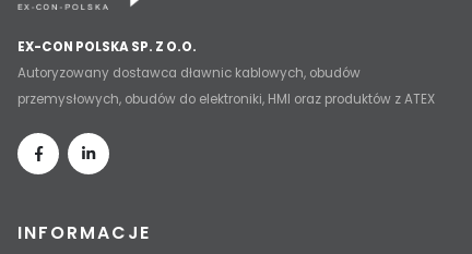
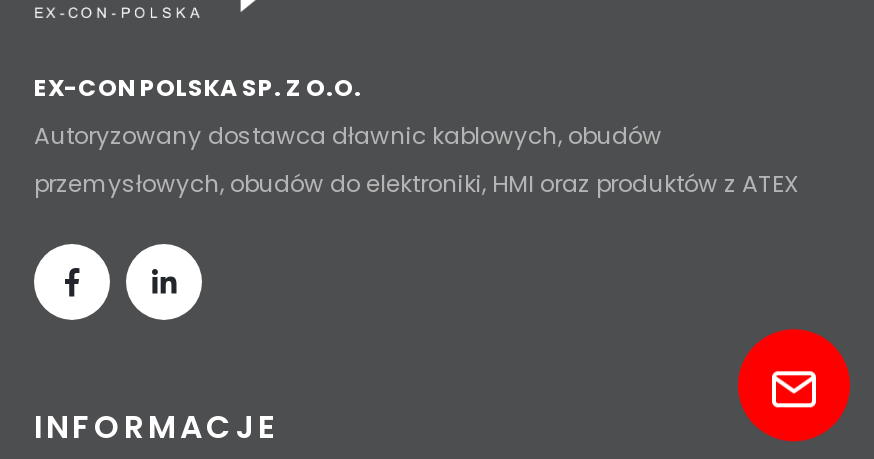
+ [image]
